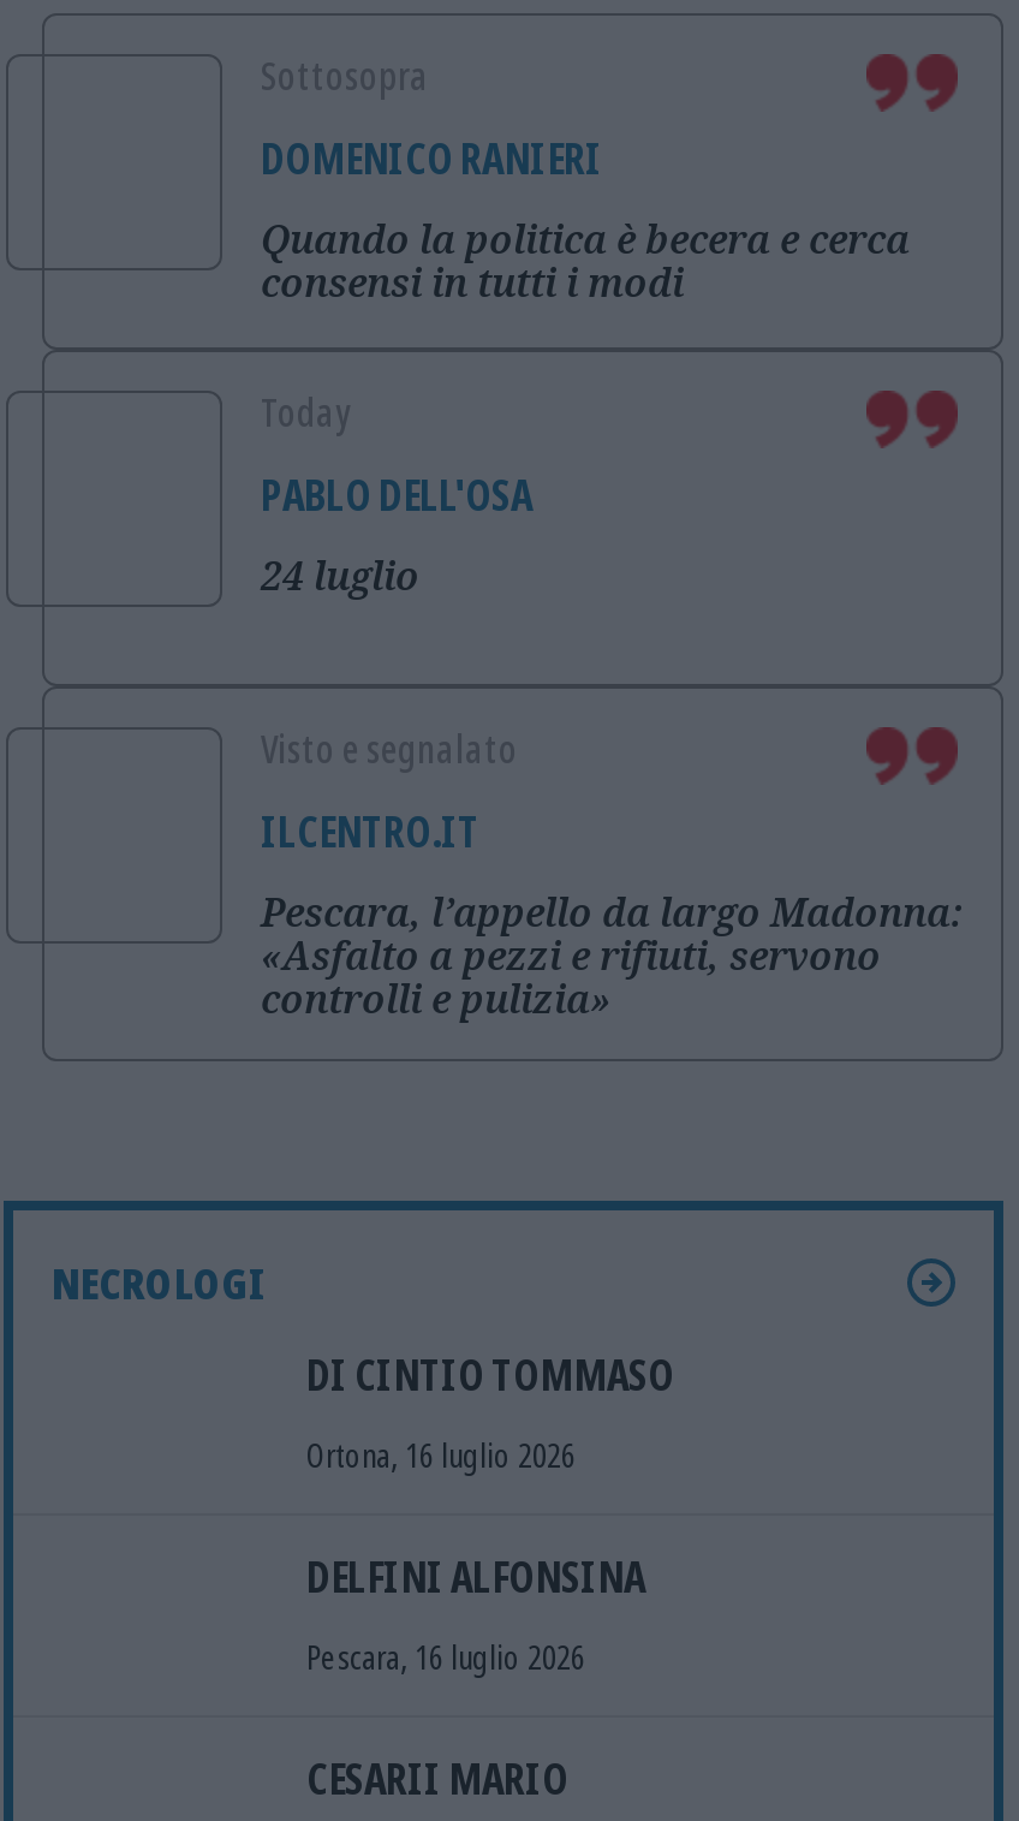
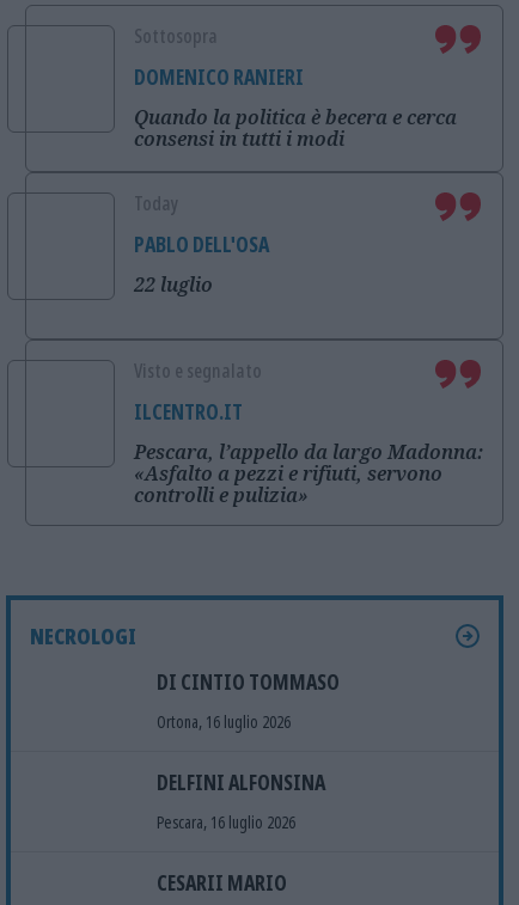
- 24 luglio
+ 22 luglio
